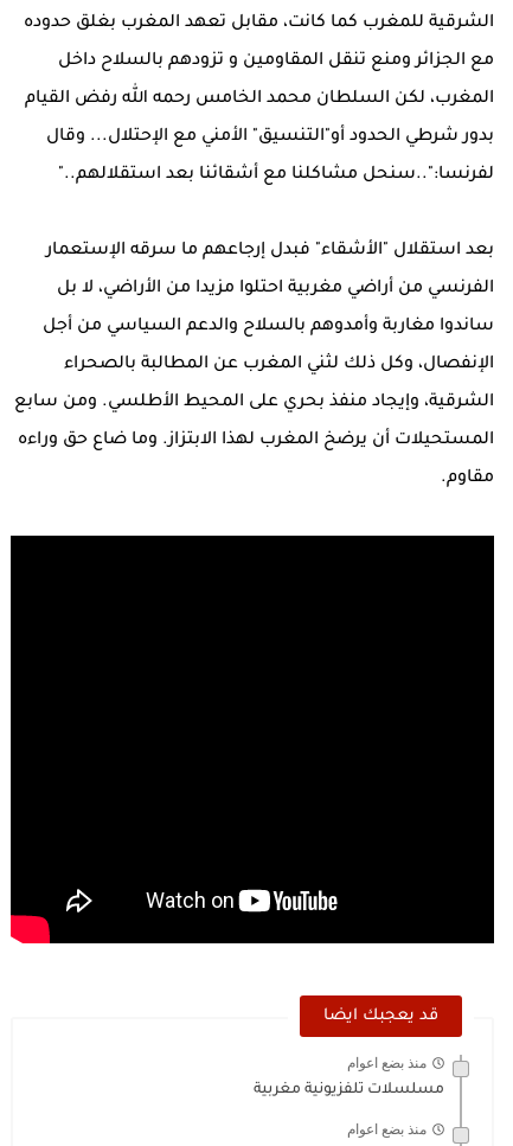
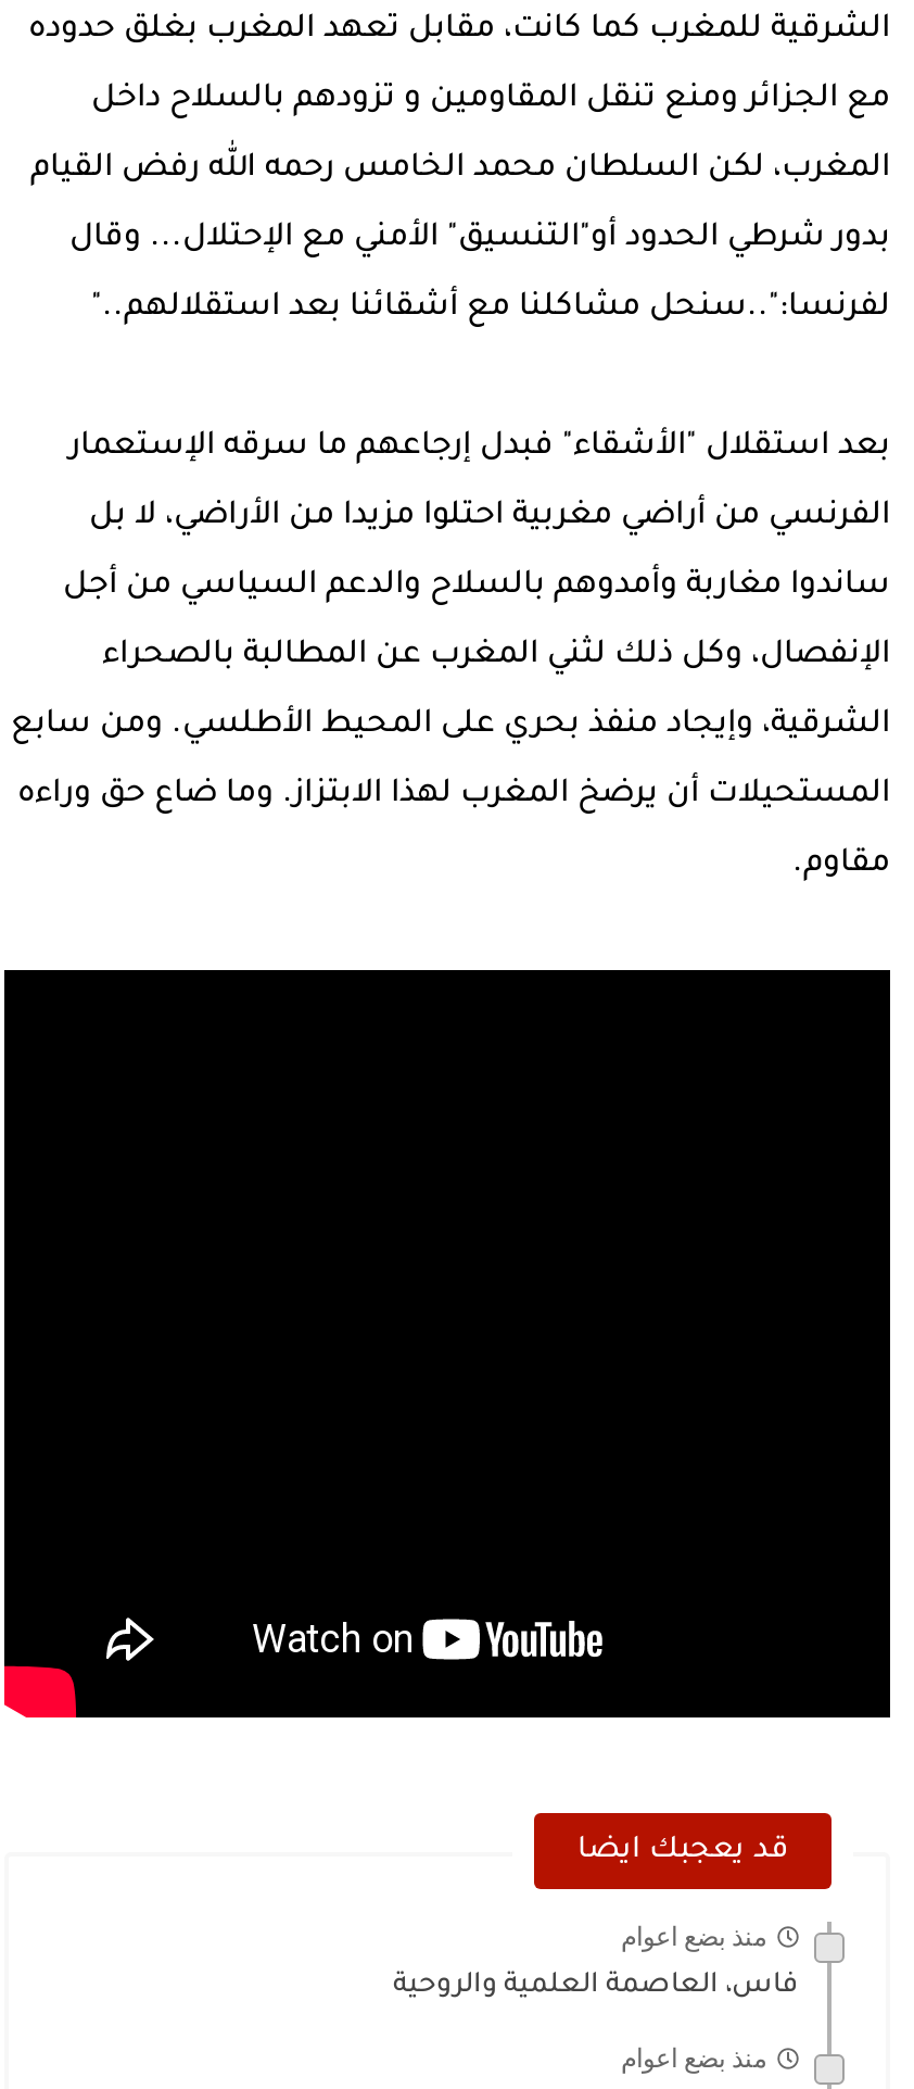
- مسلسلات تلفزيونية مغربية
+ فاس، العاصمة العلمية والروحية
